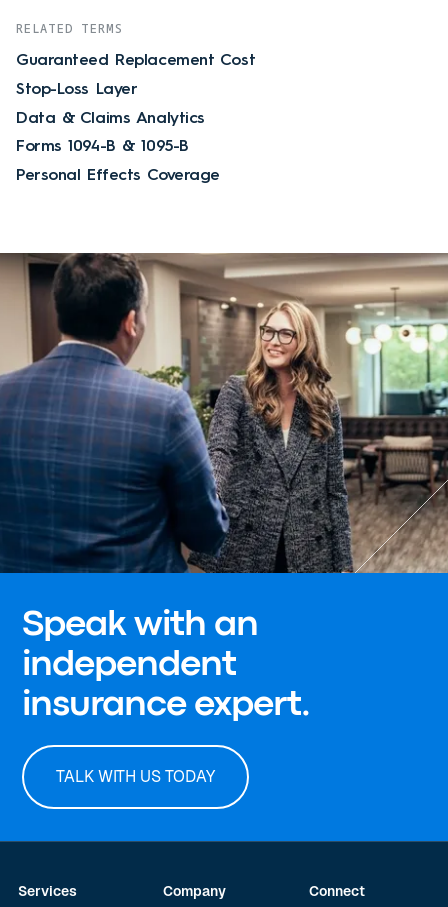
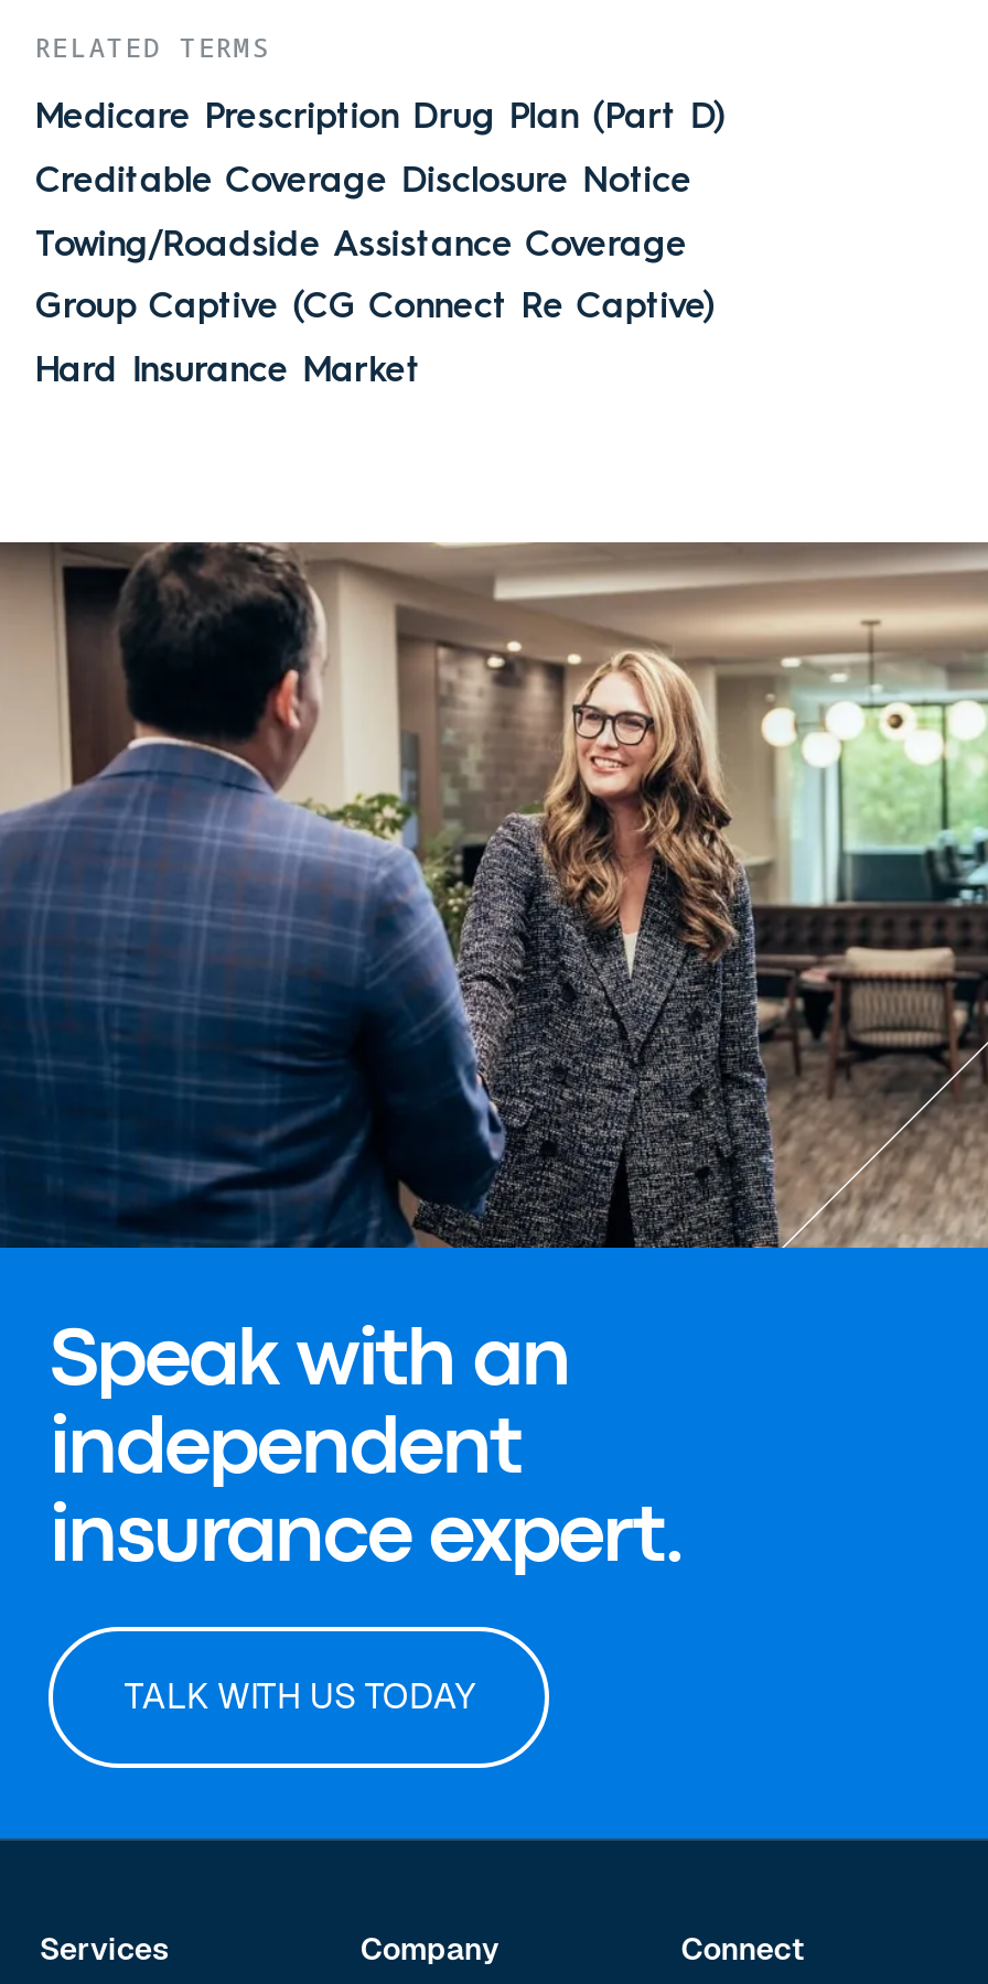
- Guaranteed Replacement Cost
+ Medicare Prescription Drug Plan (Part D)

- Stop-Loss Layer
+ Creditable Coverage Disclosure Notice

- Data & Claims Analytics
+ Towing/Roadside Assistance Coverage

- Forms 1094-B & 1095-B
+ Group Captive (CG Connect Re Captive)

- Personal Effects Coverage
+ Hard Insurance Market
